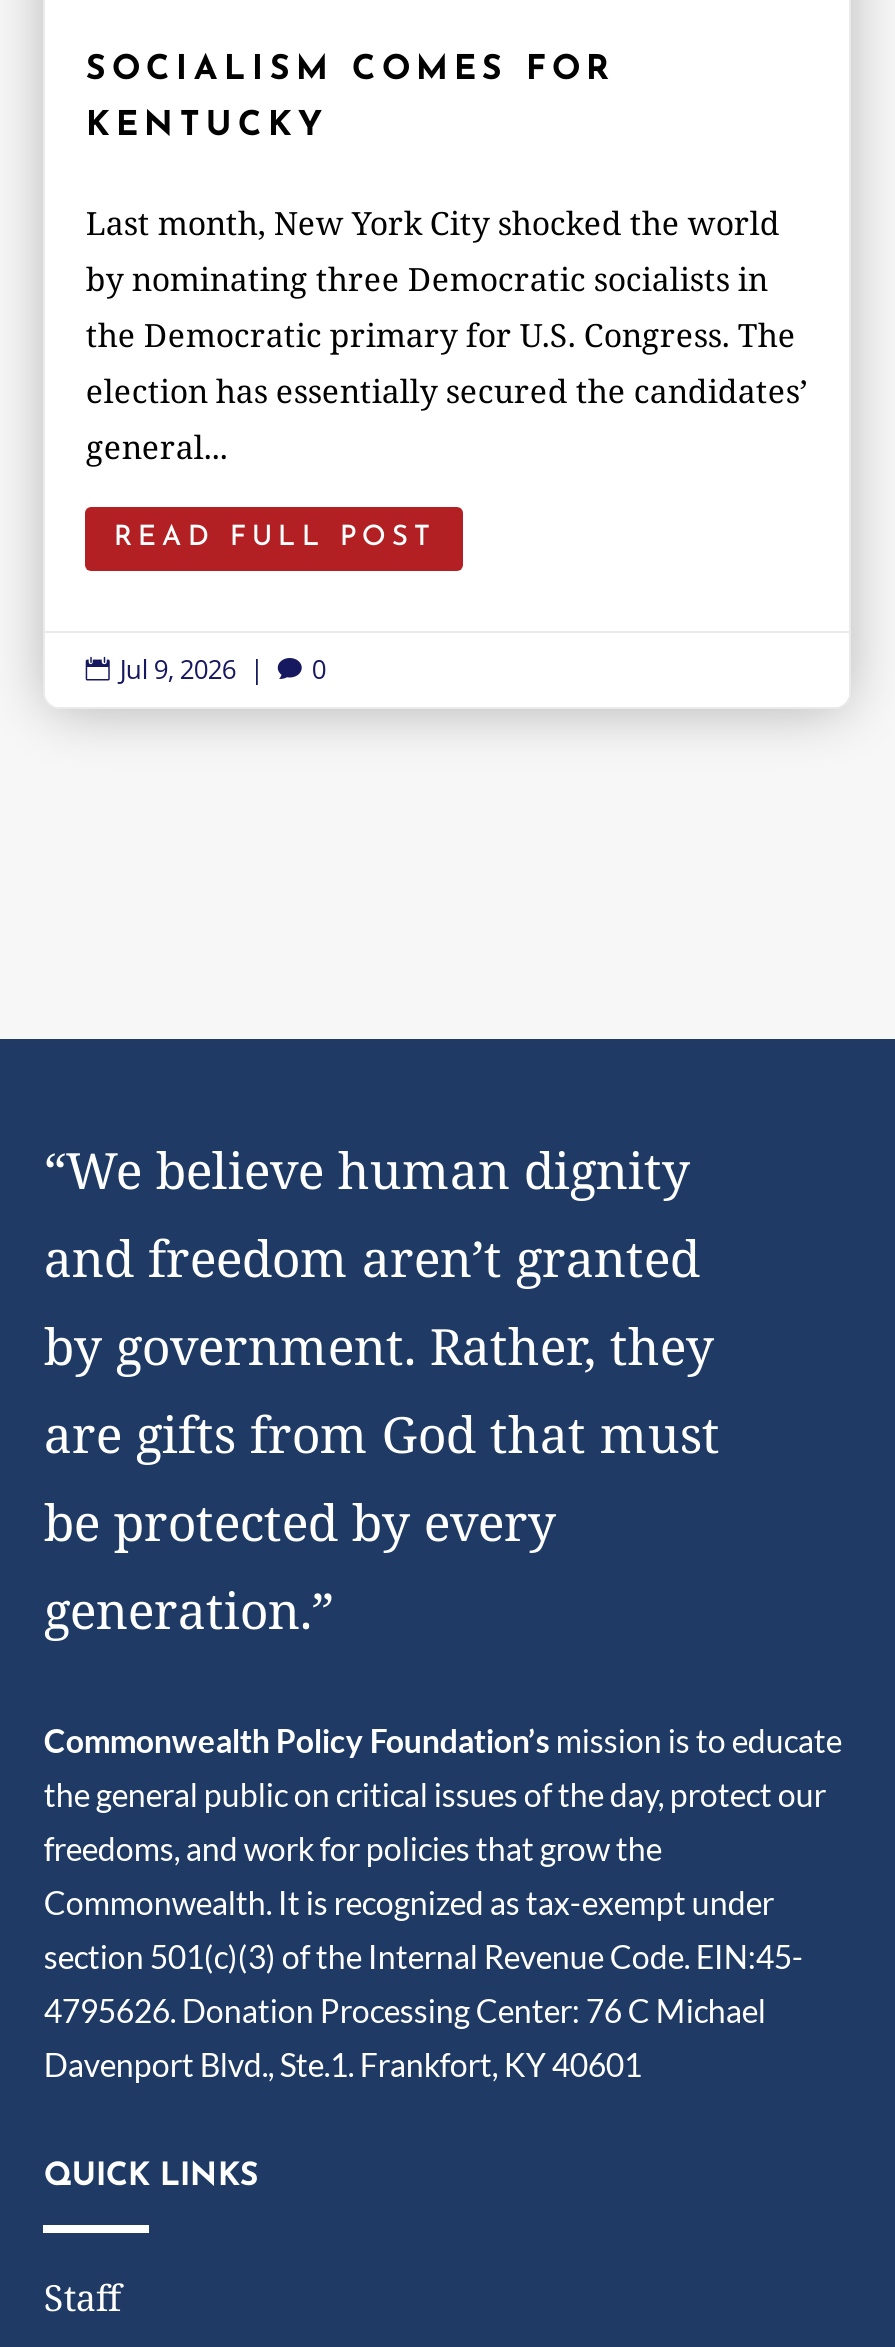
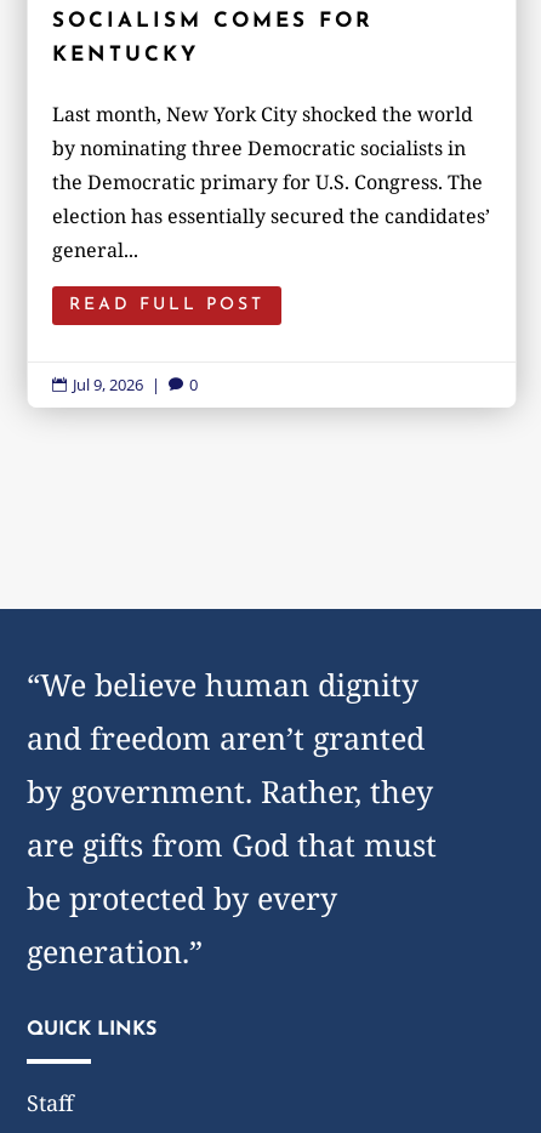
- Commonwealth Policy Foundation’s mission is to educate
- the general public on critical issues of the day, protect our
- freedoms, and work for policies that grow the
- Commonwealth. It is recognized as tax-exempt under
- section 501(c)(3) of the Internal Revenue Code. EIN:45-
- 4795626. Donation Processing Center: 76 C Michael
- Davenport Blvd., Ste.1. Frankfort, KY 40601
